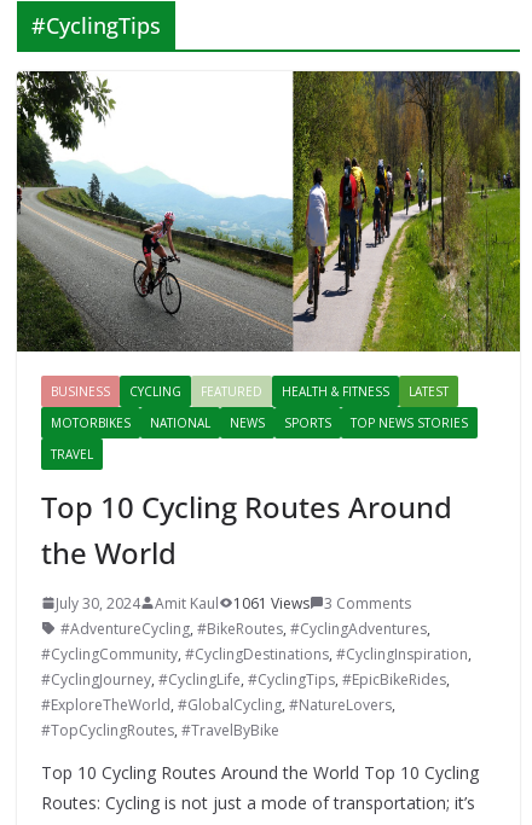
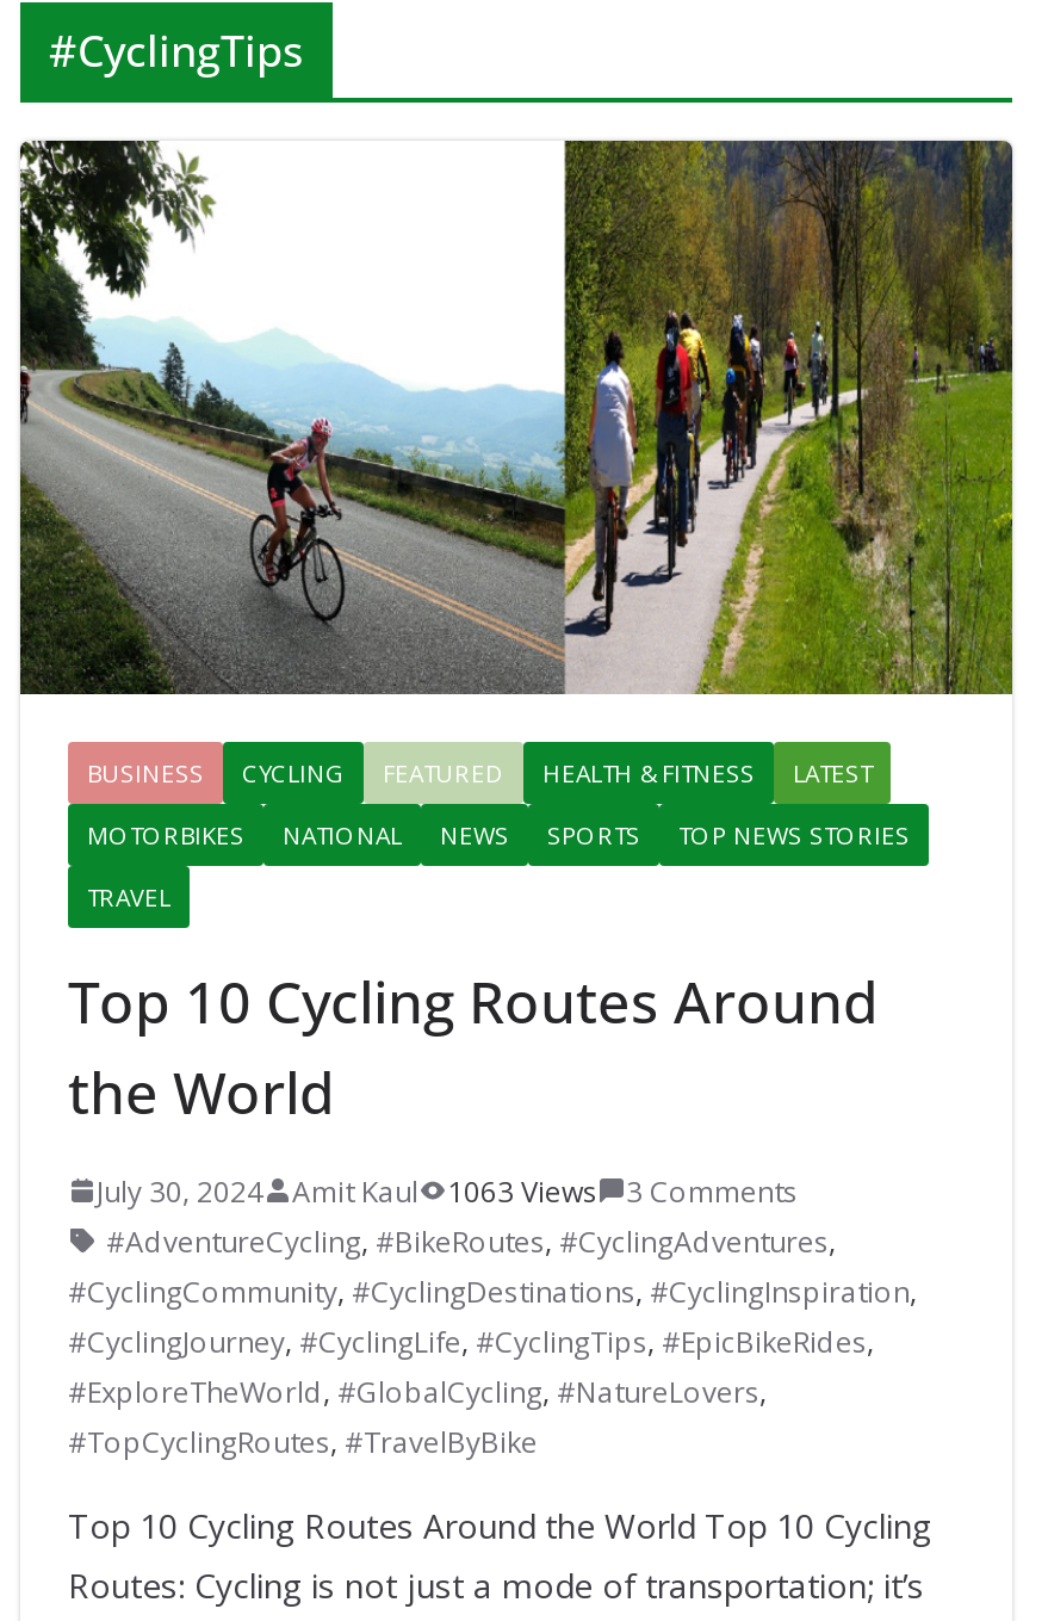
- July 30, 2024 Amit Kaul 1061 Views 3 Comments
+ July 30, 2024 Amit Kaul 1063 Views 3 Comments
